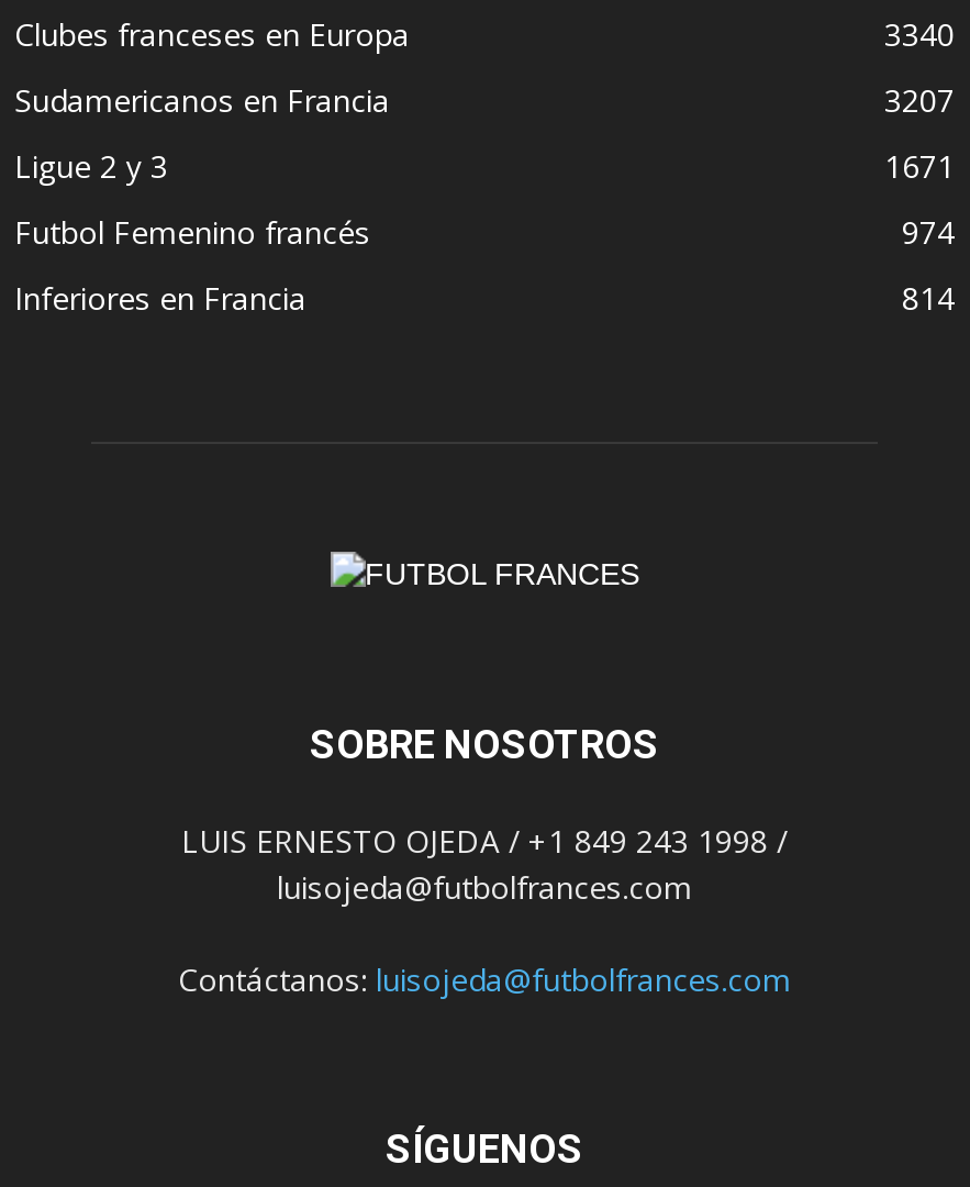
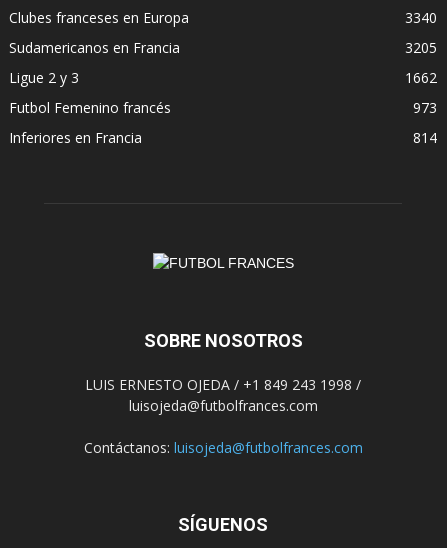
- 3207
+ 3205

- 1671
+ 1662

- 974
+ 973
